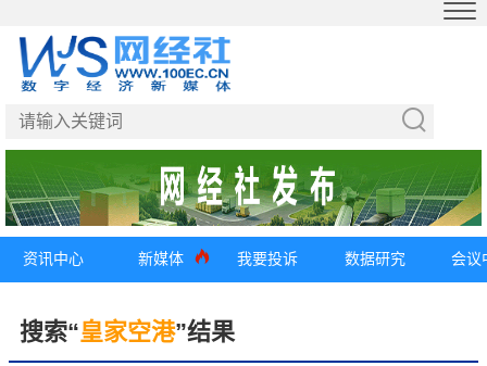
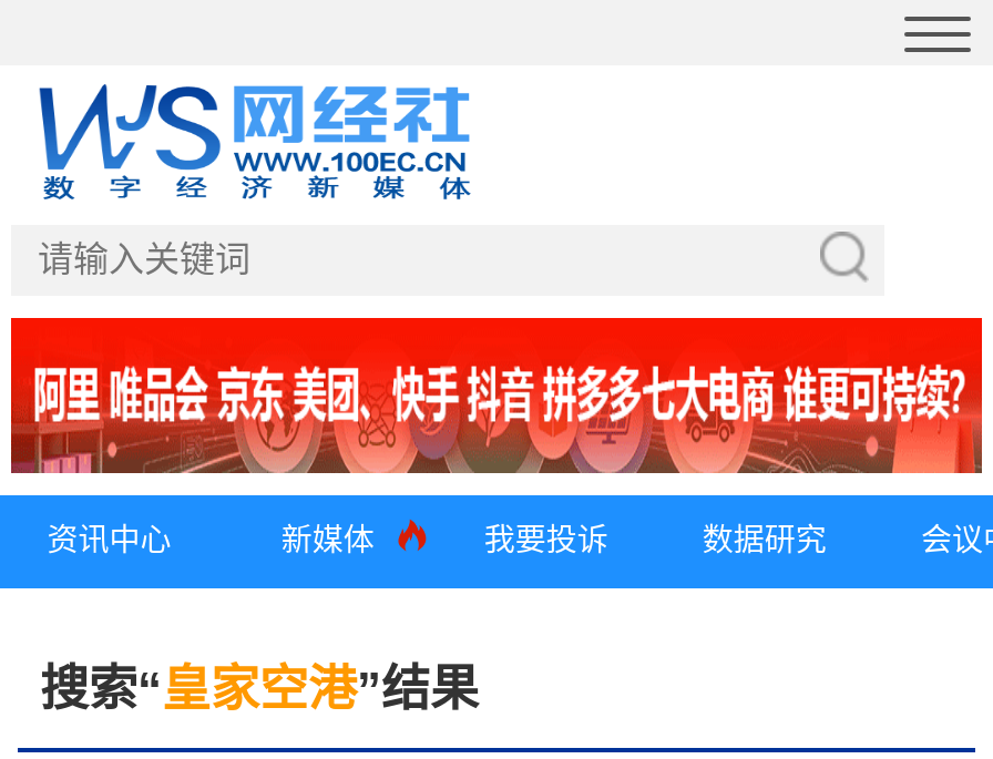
- [image]
+ [image]
